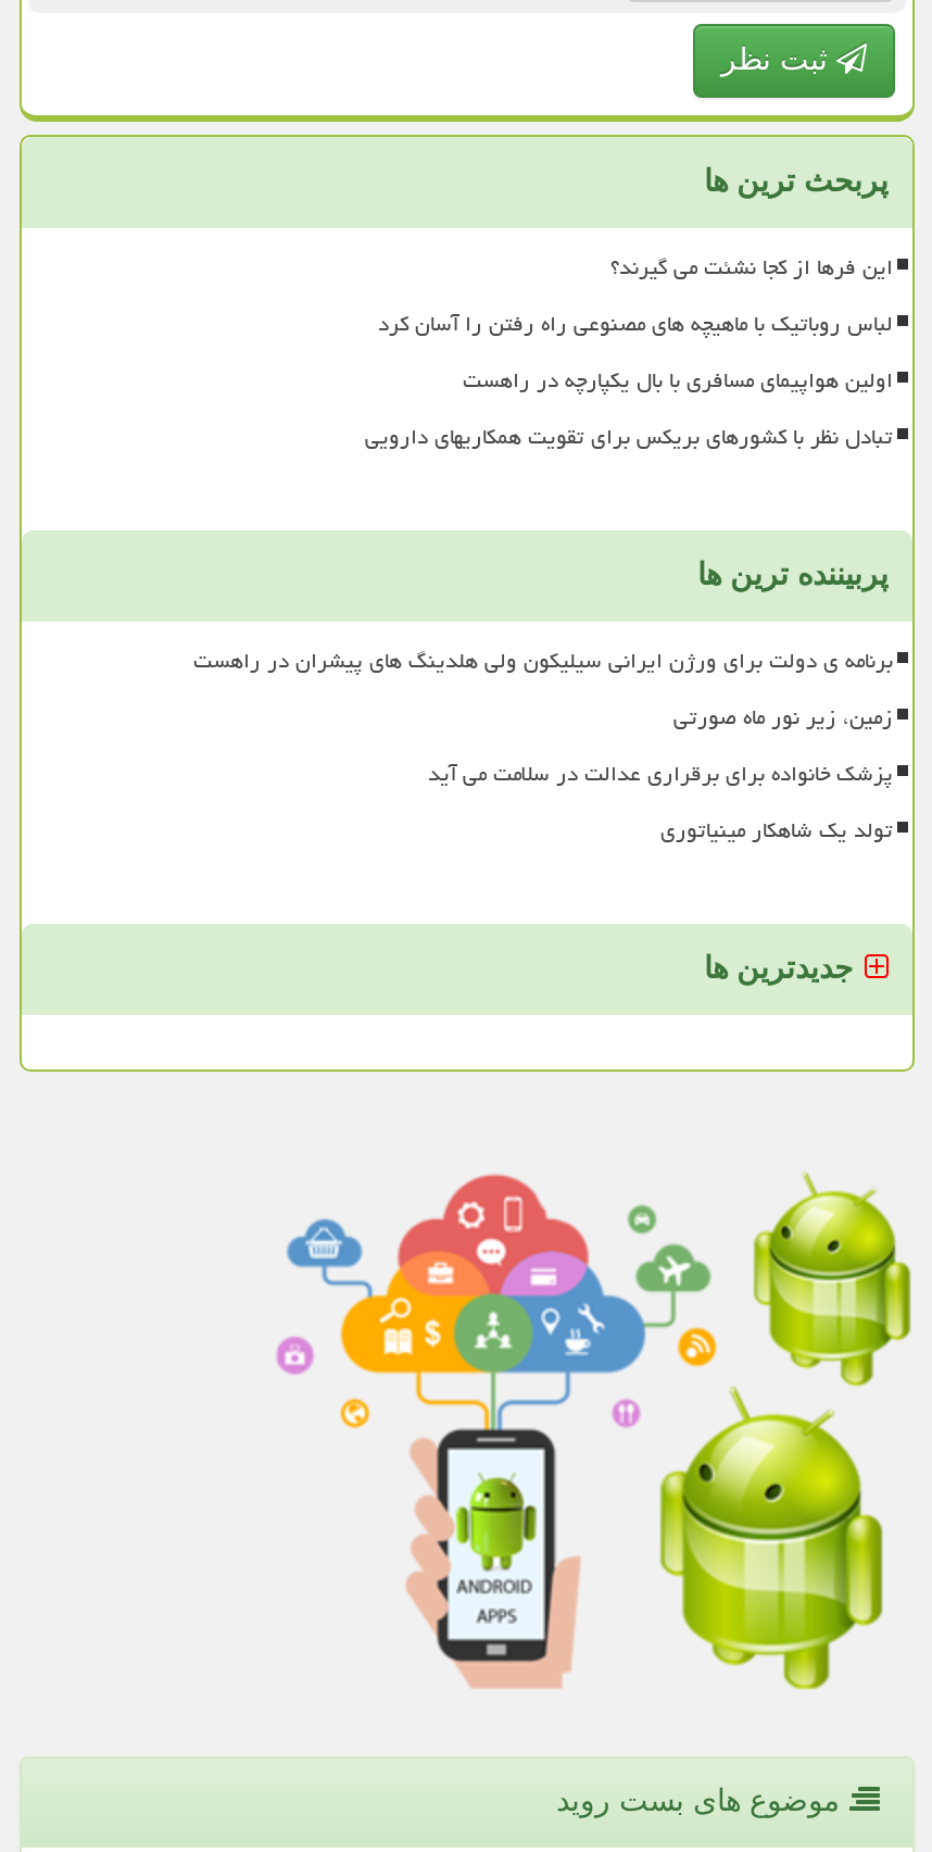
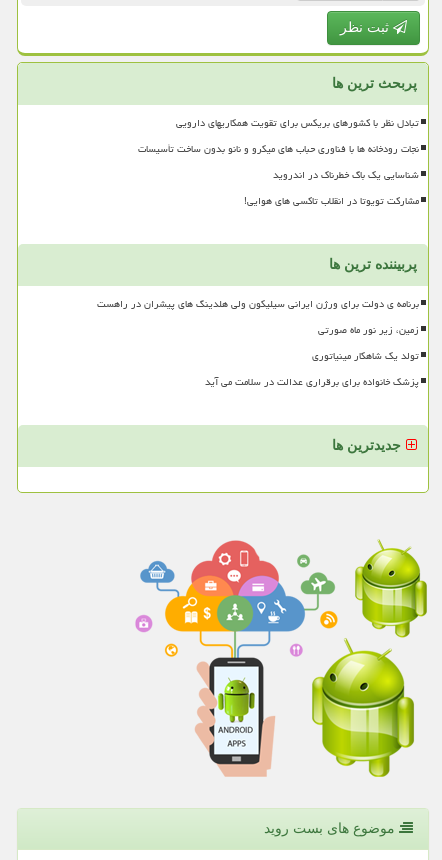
- این فرها از کجا نشئت می گیرند؟
- لباس روباتیک با ماهیچه های مصنوعی راه رفتن را آسان کرد
- اولین هواپیمای مسافری با بال یکپارچه در راهست

moved up: تبادل نظر با کشورهای بریکس برای تقویت همکاریهای دارویی

+ نجات رودخانه ها با فناوری حباب های میکرو و نانو بدون ساخت تأسیسات
+ شناسایی یک باگ خطرناک در اندروید
+ مشارکت تویوتا در انقلاب تاکسی های هوایی!

moved down: پزشک خانواده برای برقراری عدالت در سلامت می آید

moved up: تولد یک شاهکار مینیاتوری
